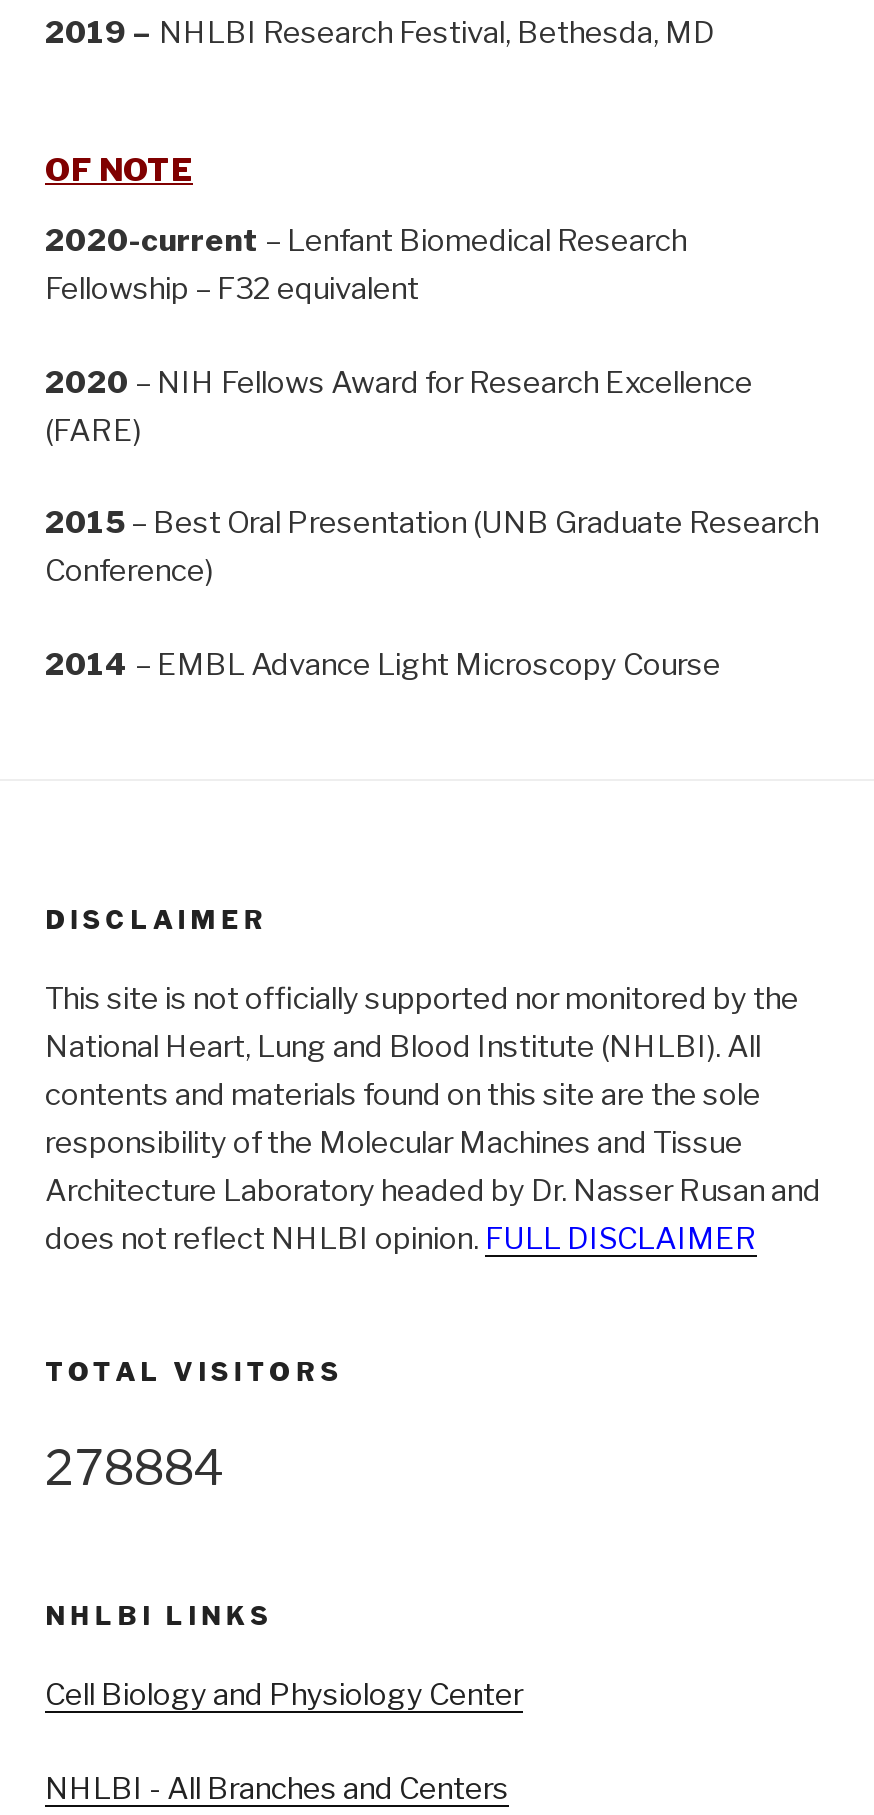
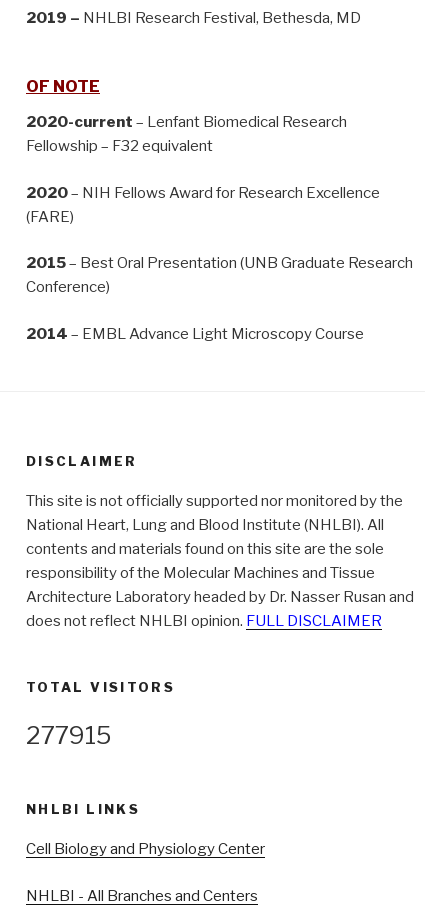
- 278884
+ 277915
